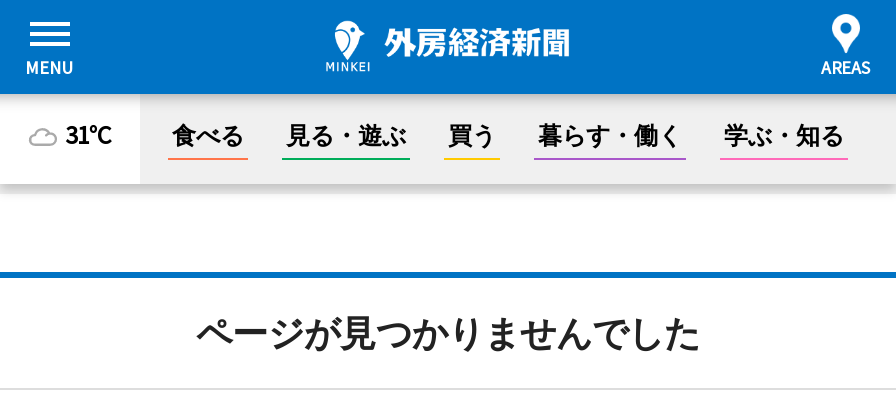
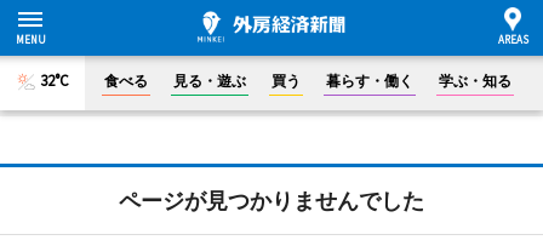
- 31°C 食べる 見る・遊ぶ 買う 暮らす・働く 学ぶ・知る
+ 32°C 食べる 見る・遊ぶ 買う 暮らす・働く 学ぶ・知る
